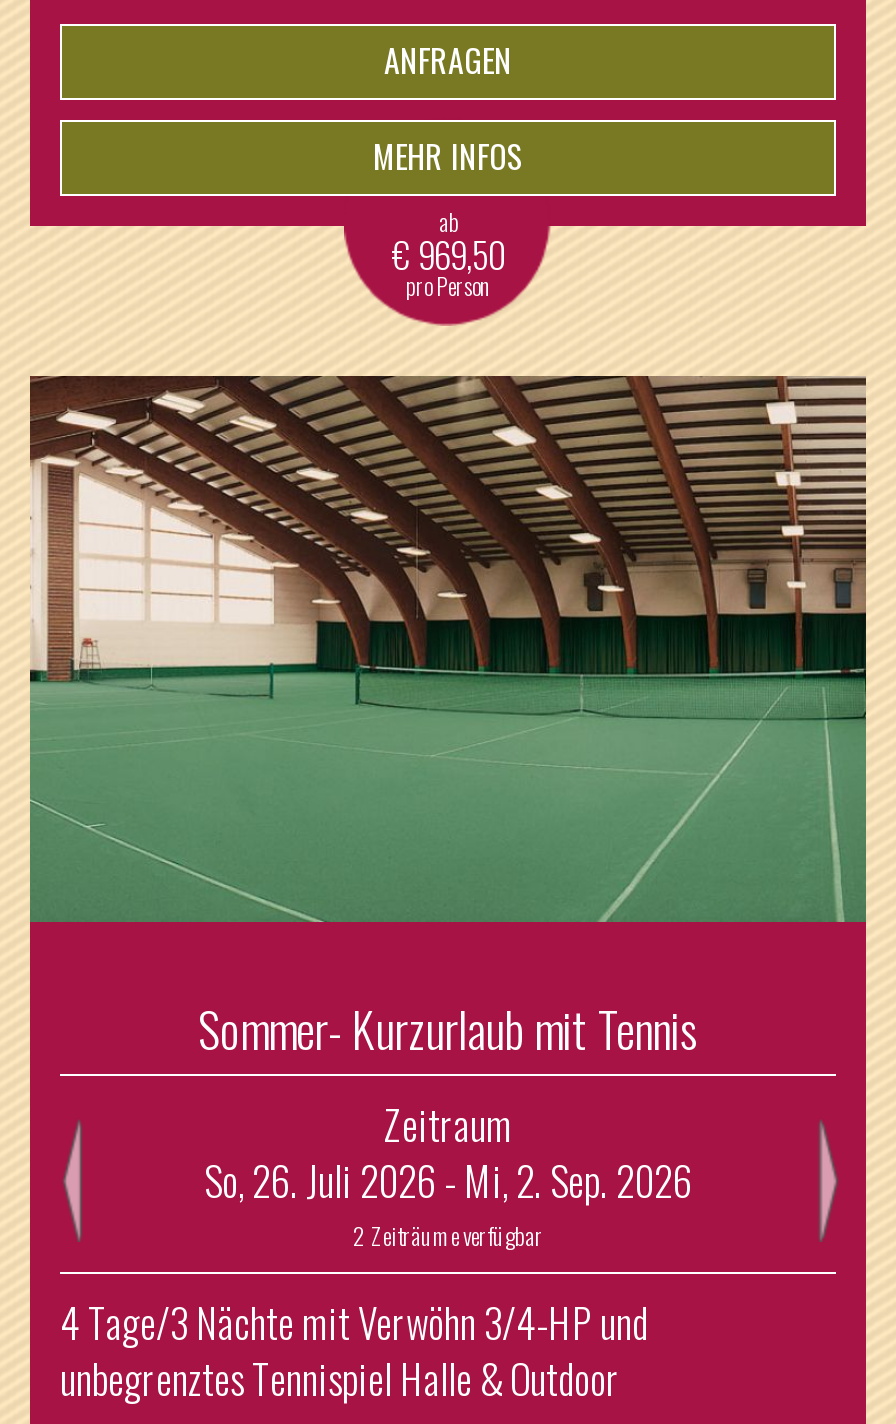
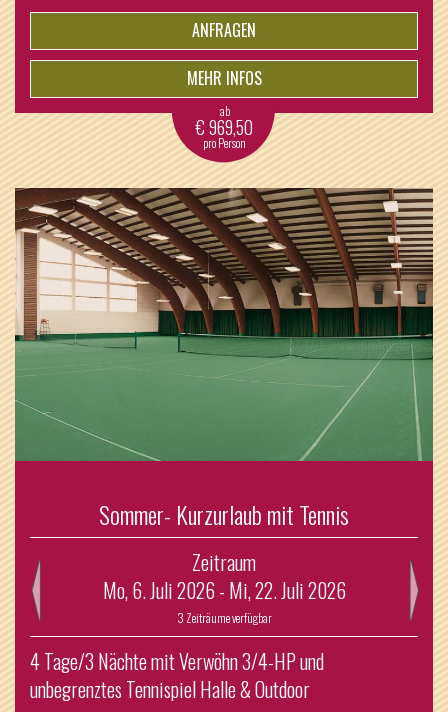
- So, 26. Juli 2026 - Mi, 2. Sep. 2026
+ Mo, 6. Juli 2026 - Mi, 22. Juli 2026

- 2 Zeiträume verfügbar
+ 3 Zeiträume verfügbar
